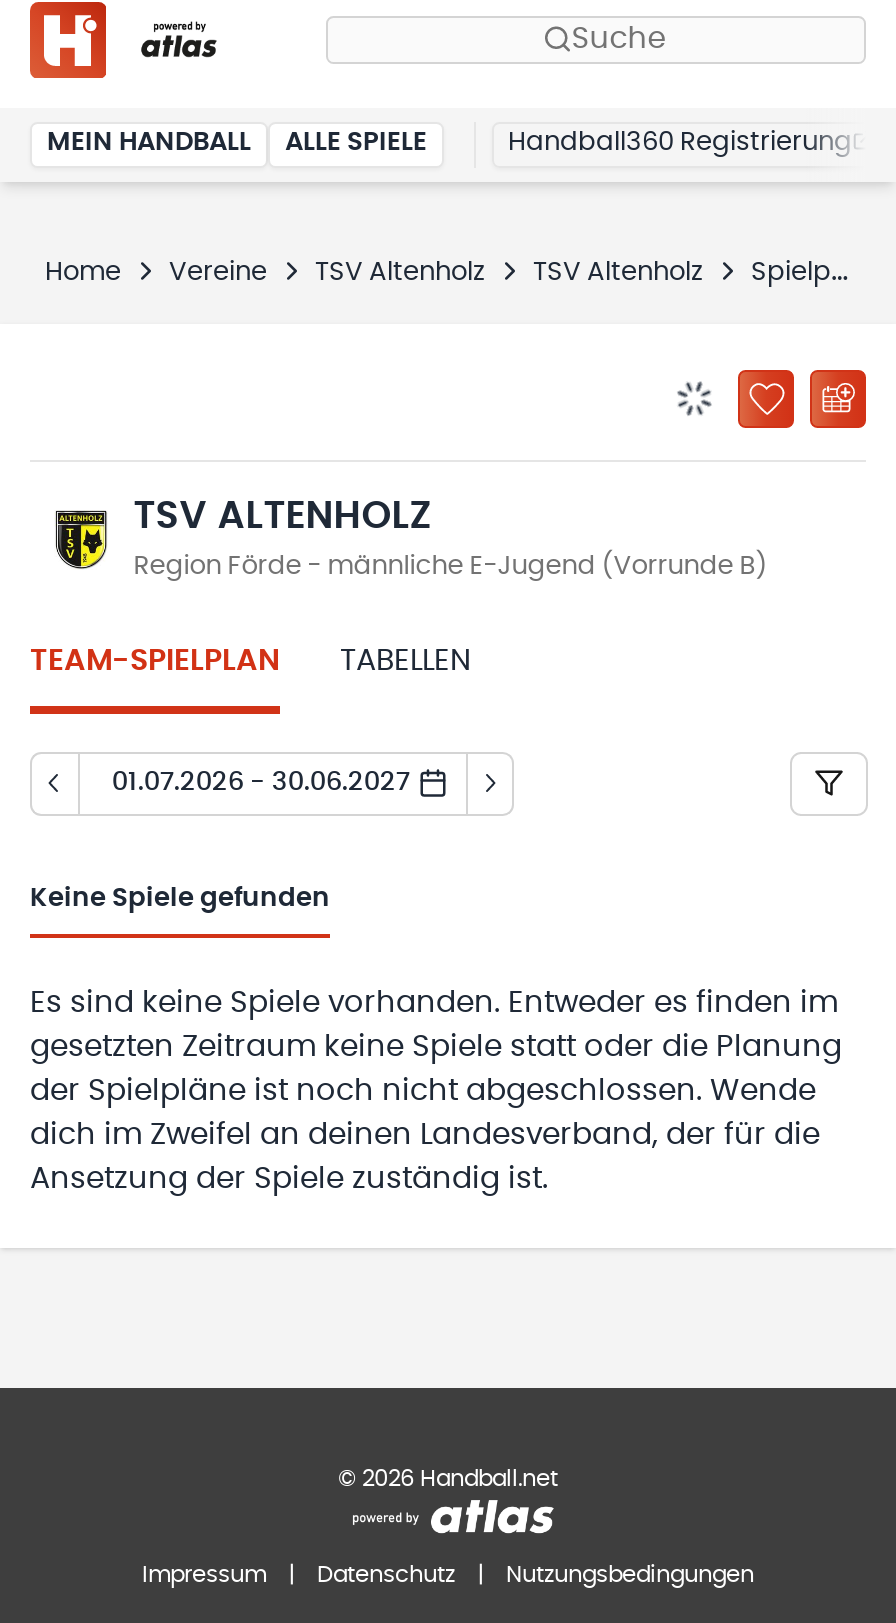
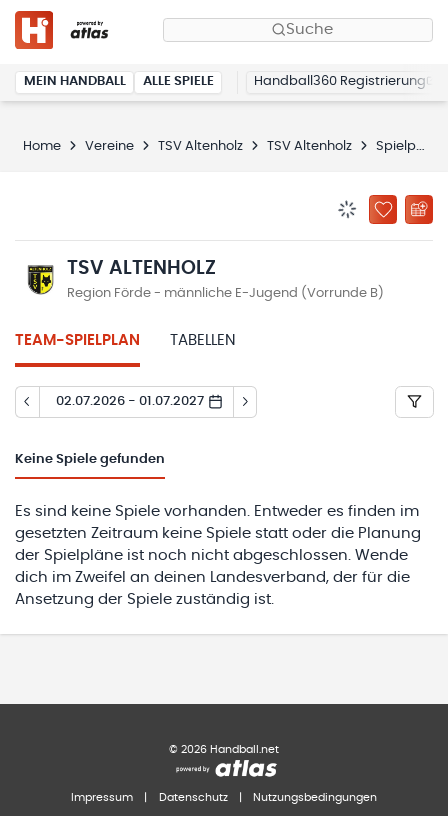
- 01.07.2026 - 30.06.2027
+ 02.07.2026 - 01.07.2027
